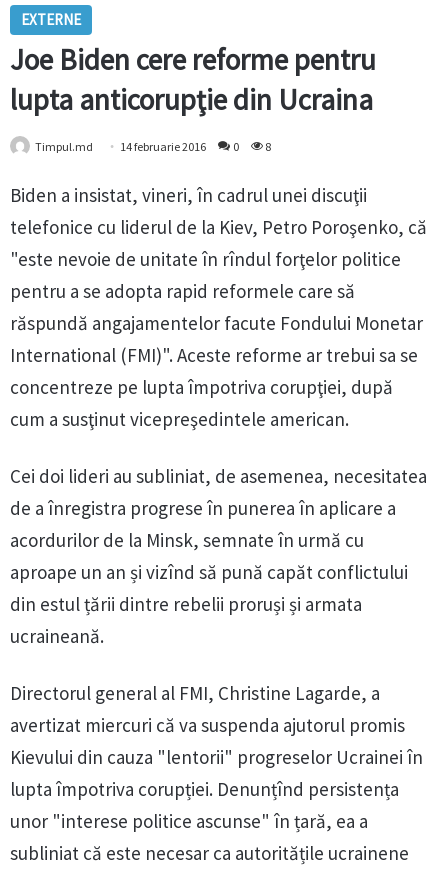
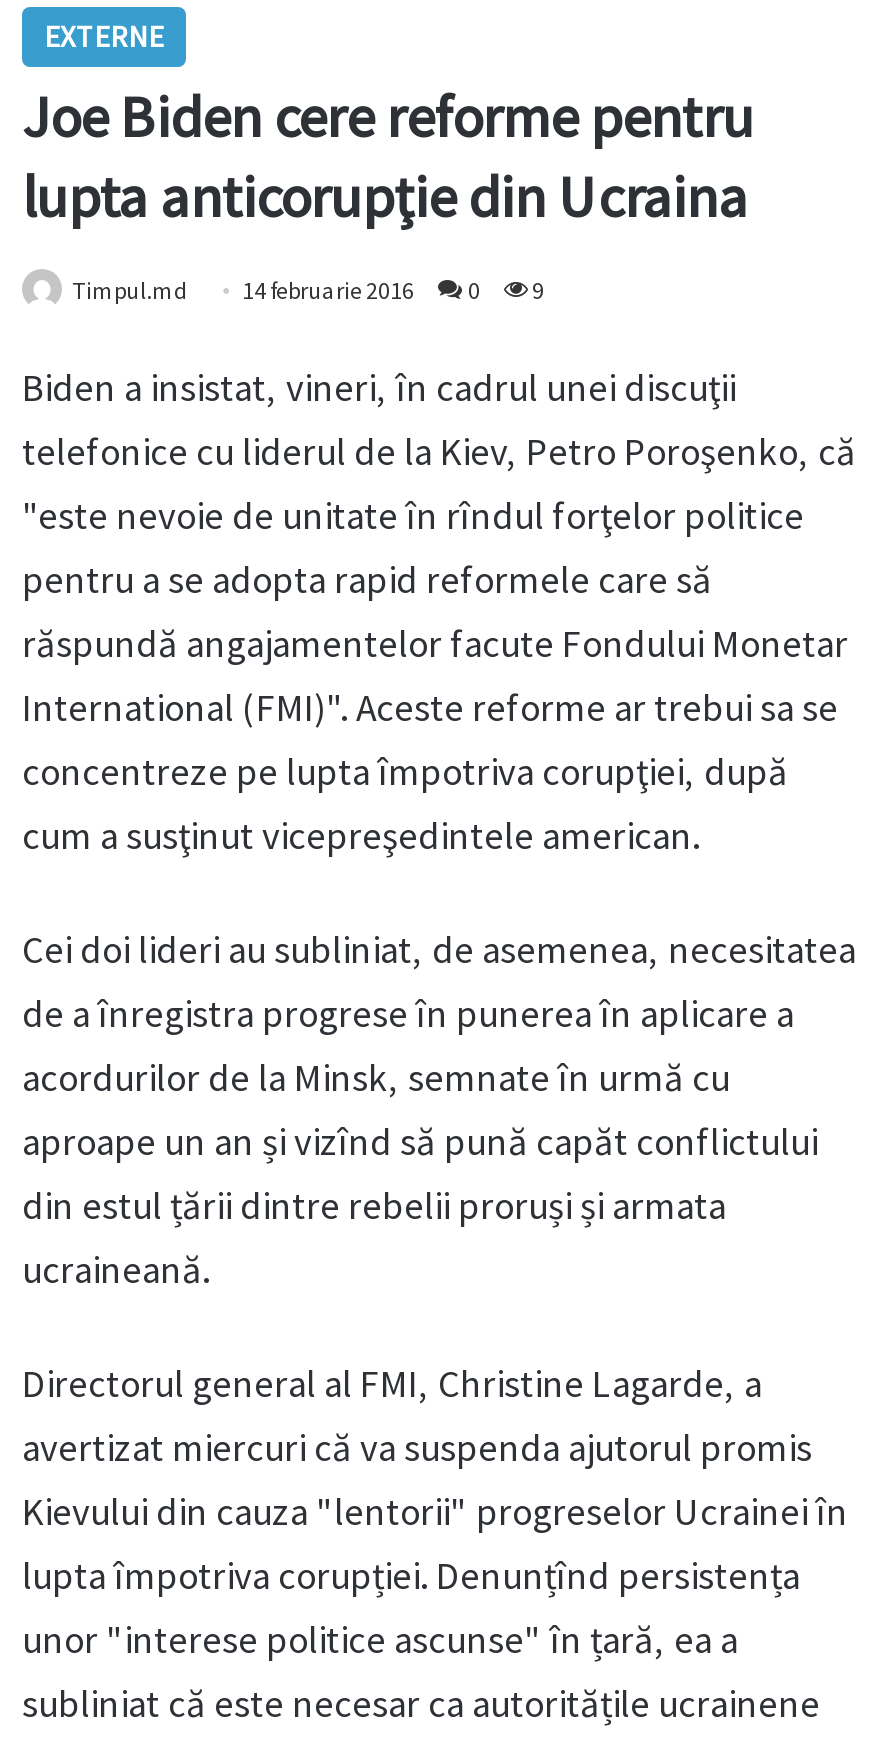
- Timpul.md 14 februarie 2016 0 8
+ Timpul.md 14 februarie 2016 0 9
